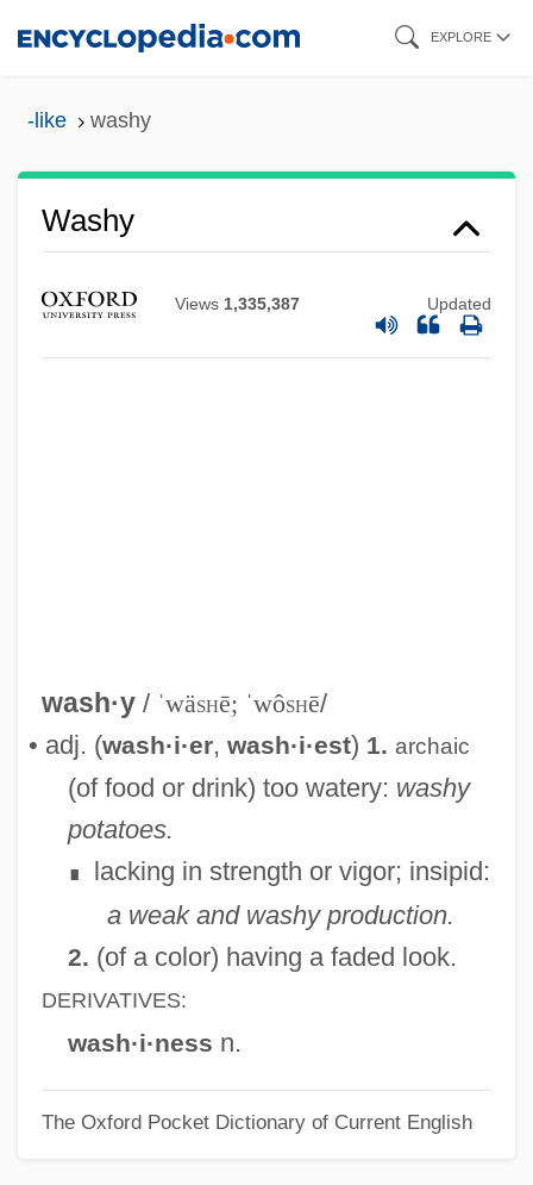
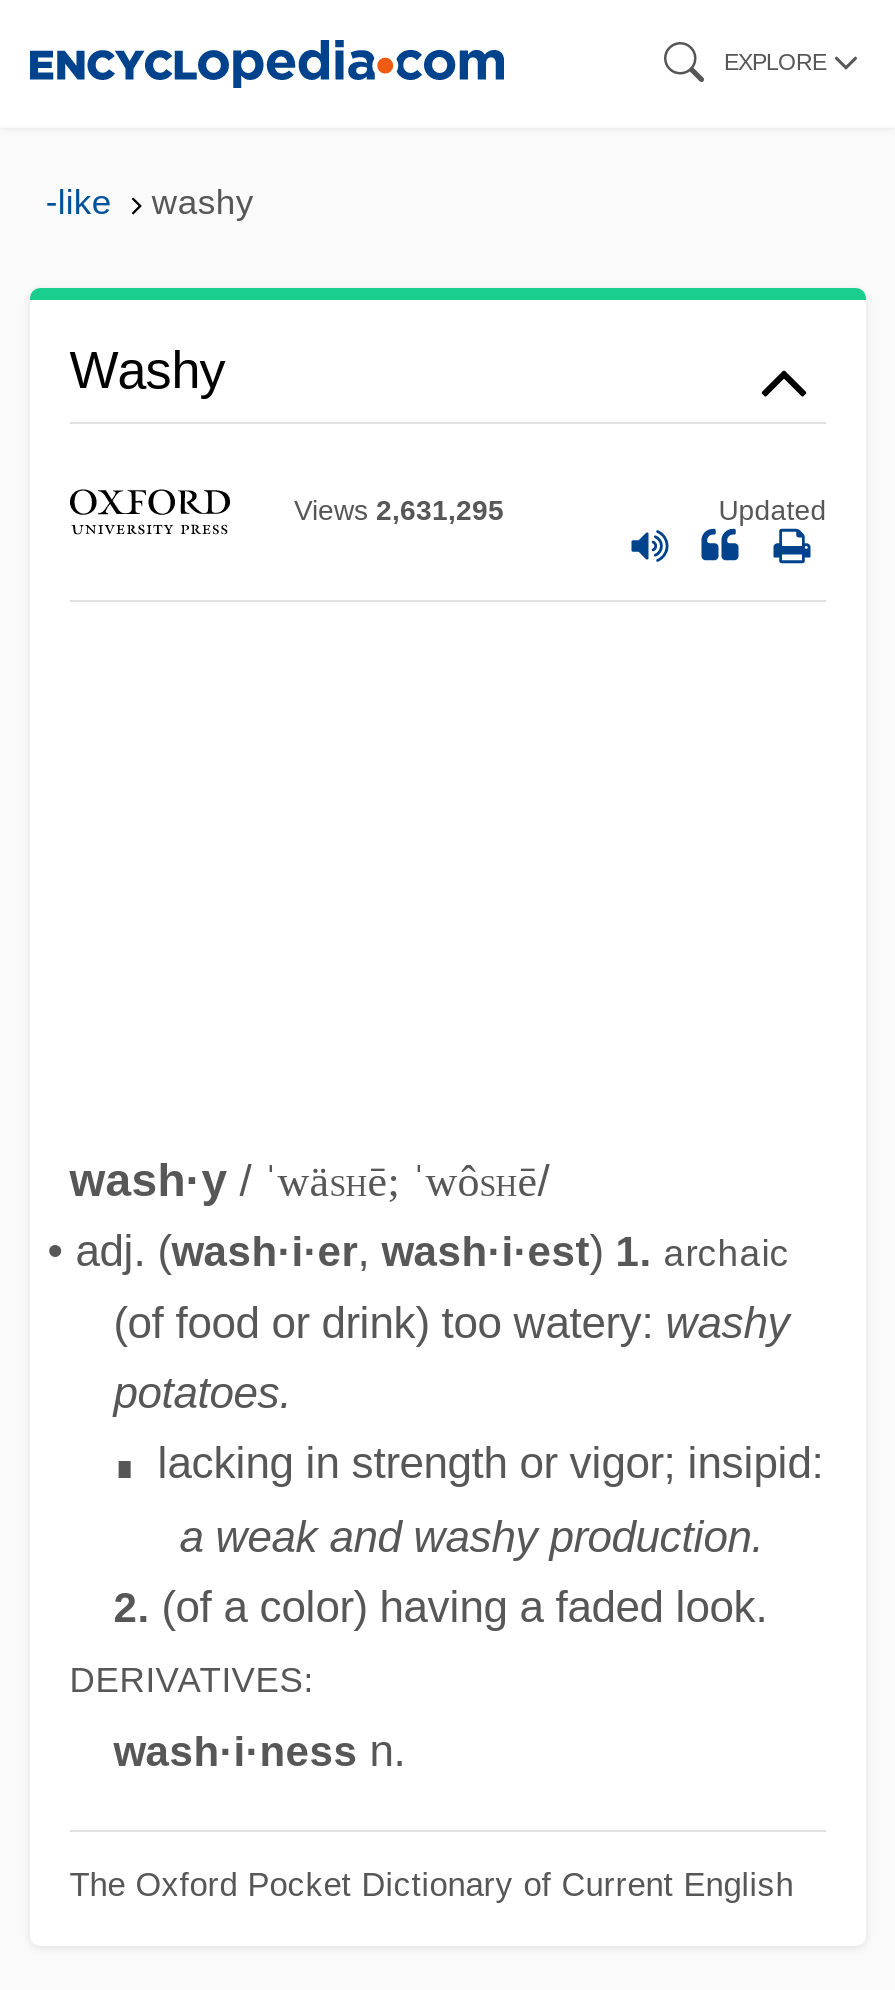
- Views 1,335,387
+ Views 2,631,295
